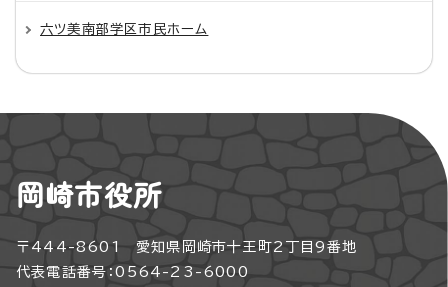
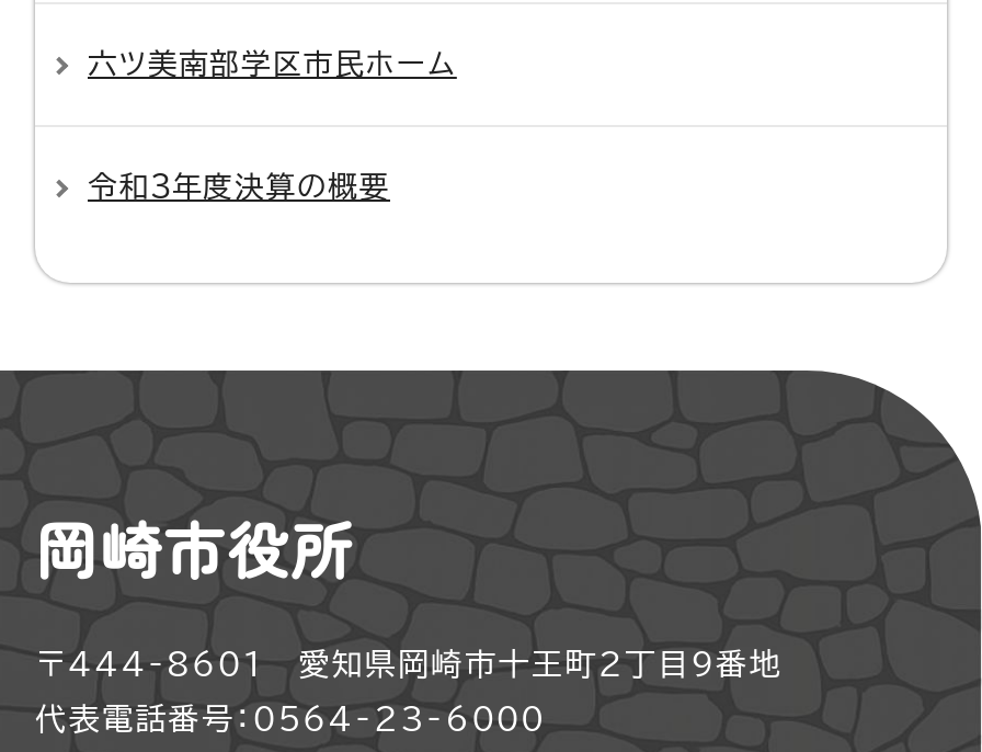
+ 令和3年度決算の概要
